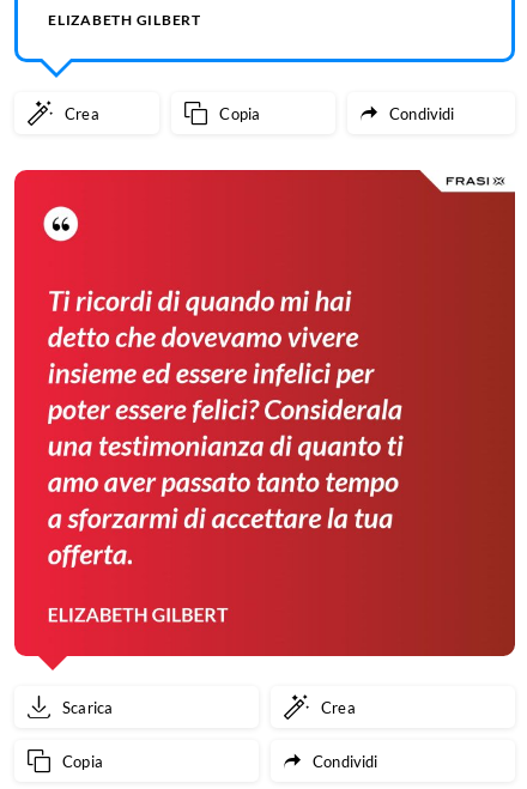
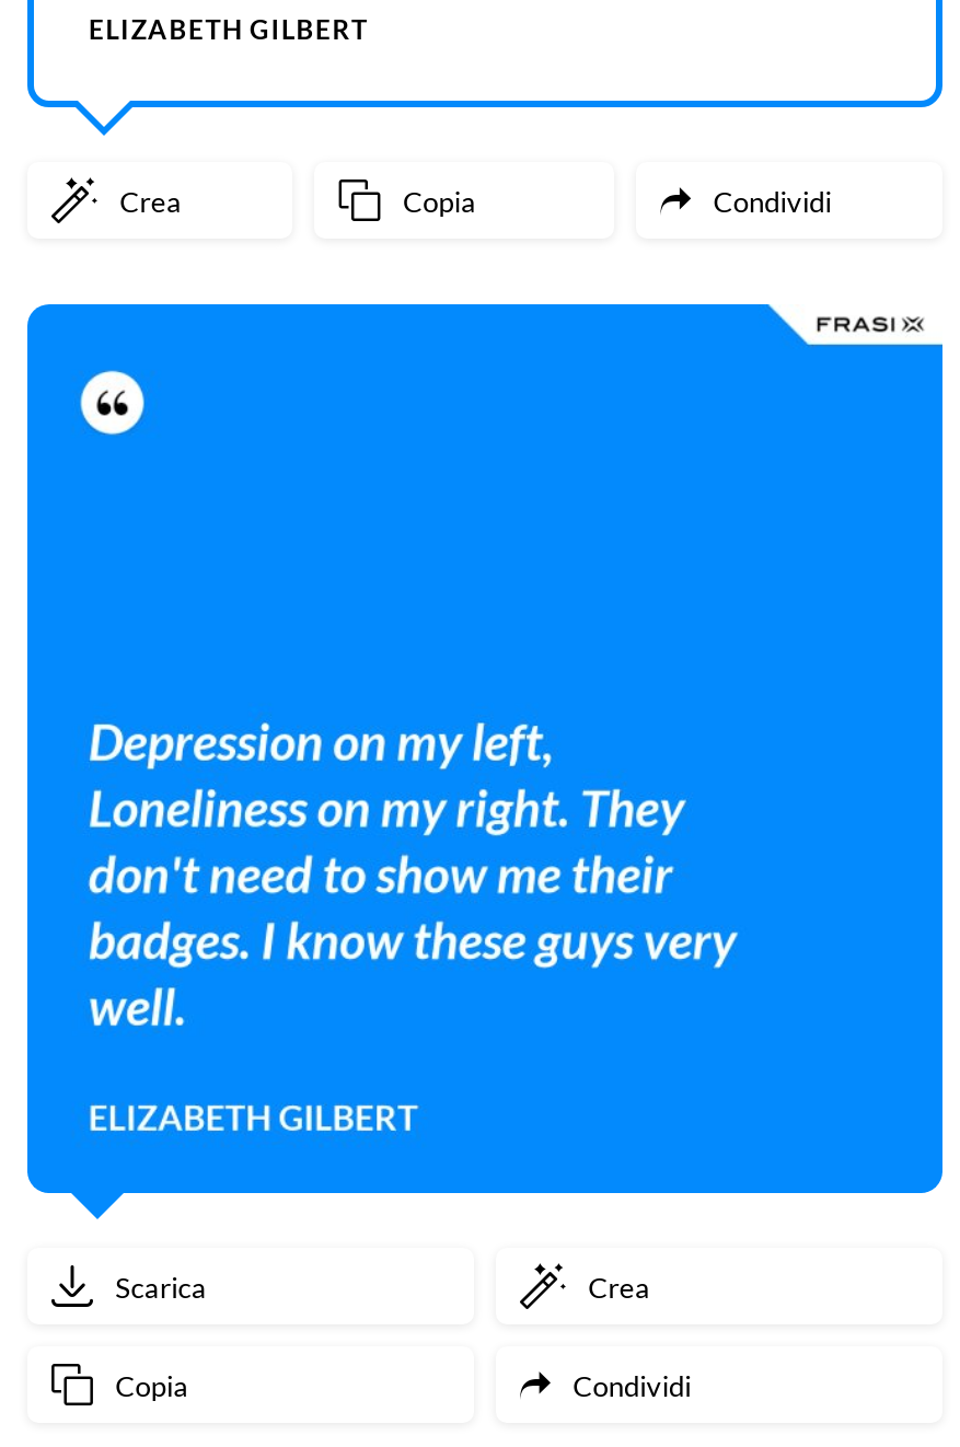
- [image]
+ [image]
